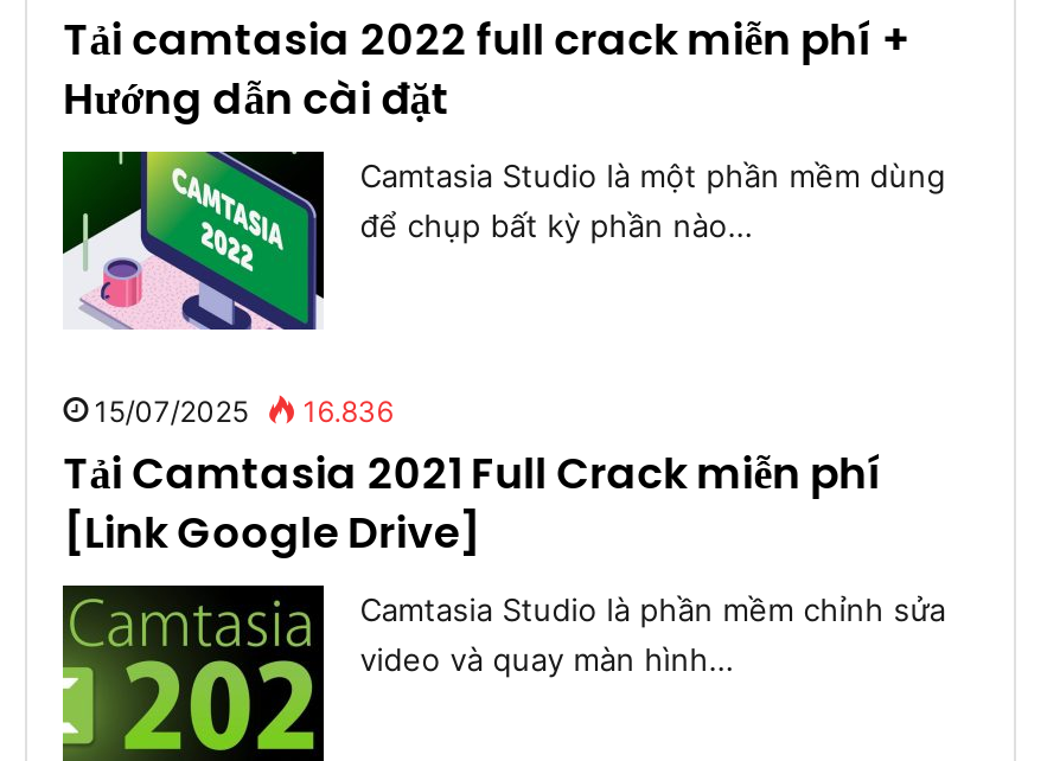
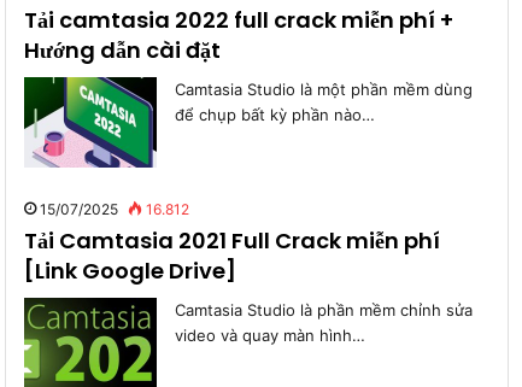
- 15/07/2025 16.836
+ 15/07/2025 16.812
